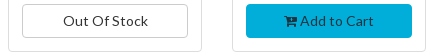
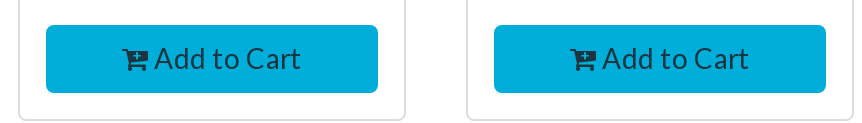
- Out Of Stock
+ Add to Cart
